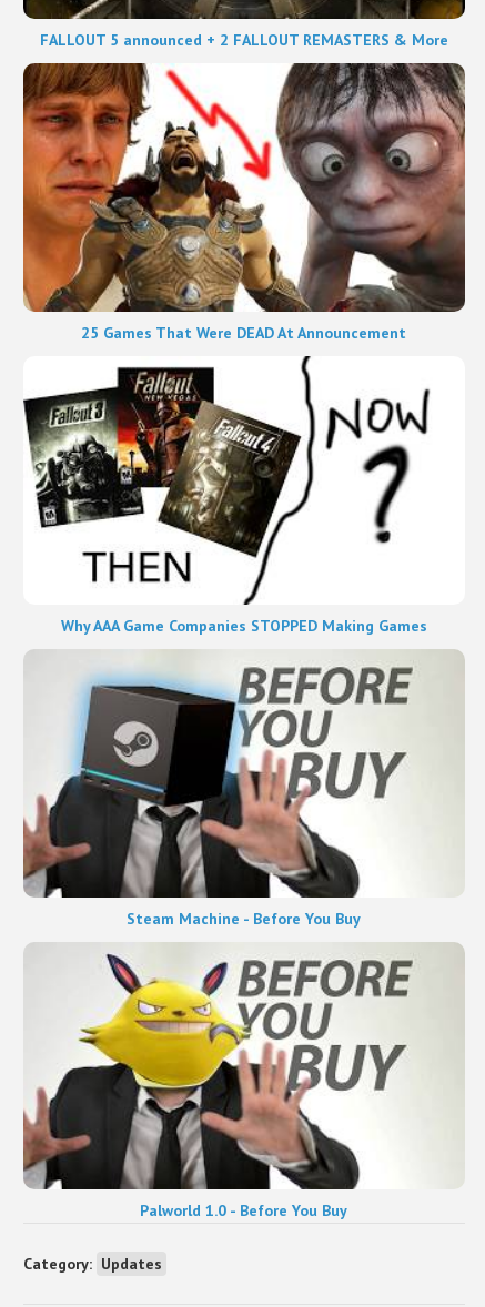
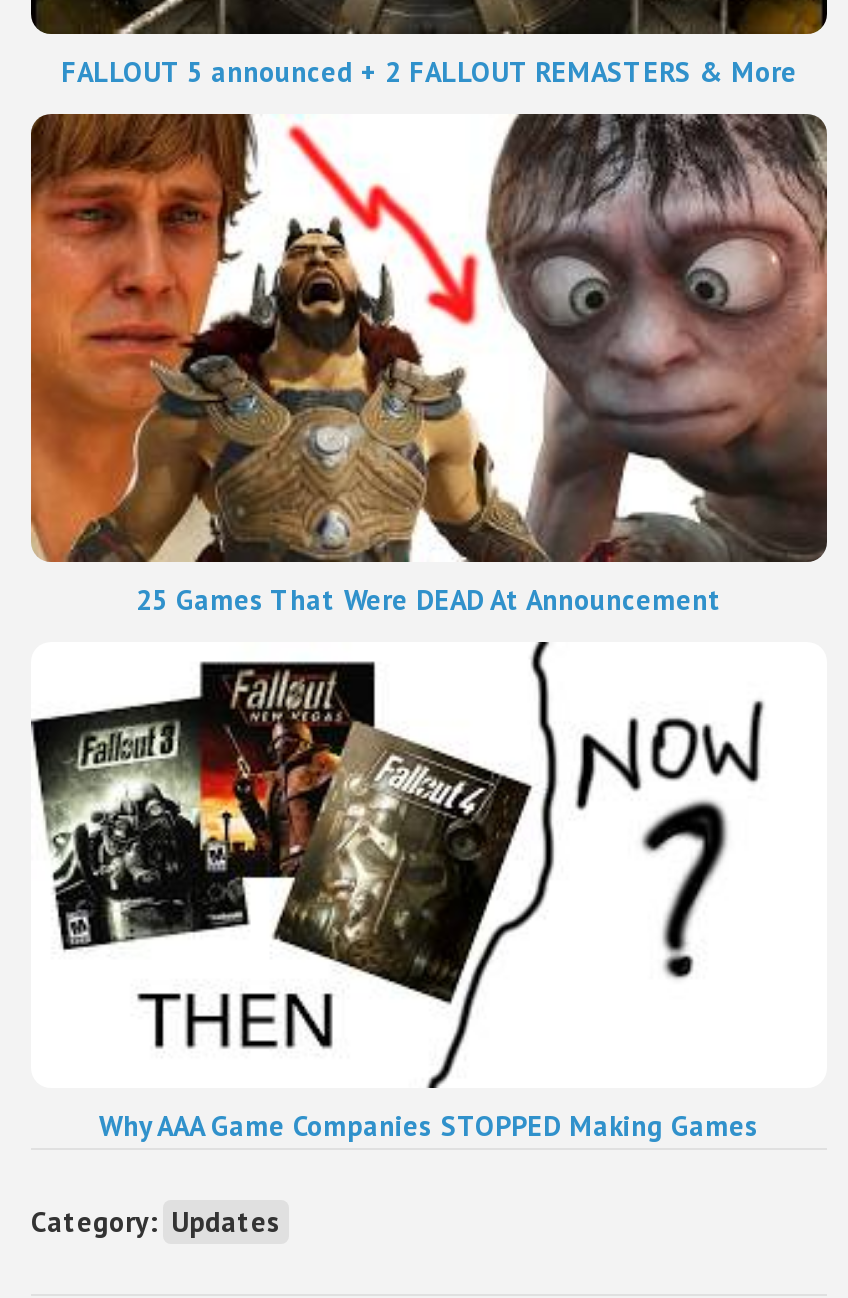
- [image]
- Steam Machine - Before You Buy

- [image]
- Palworld 1.0 - Before You Buy
